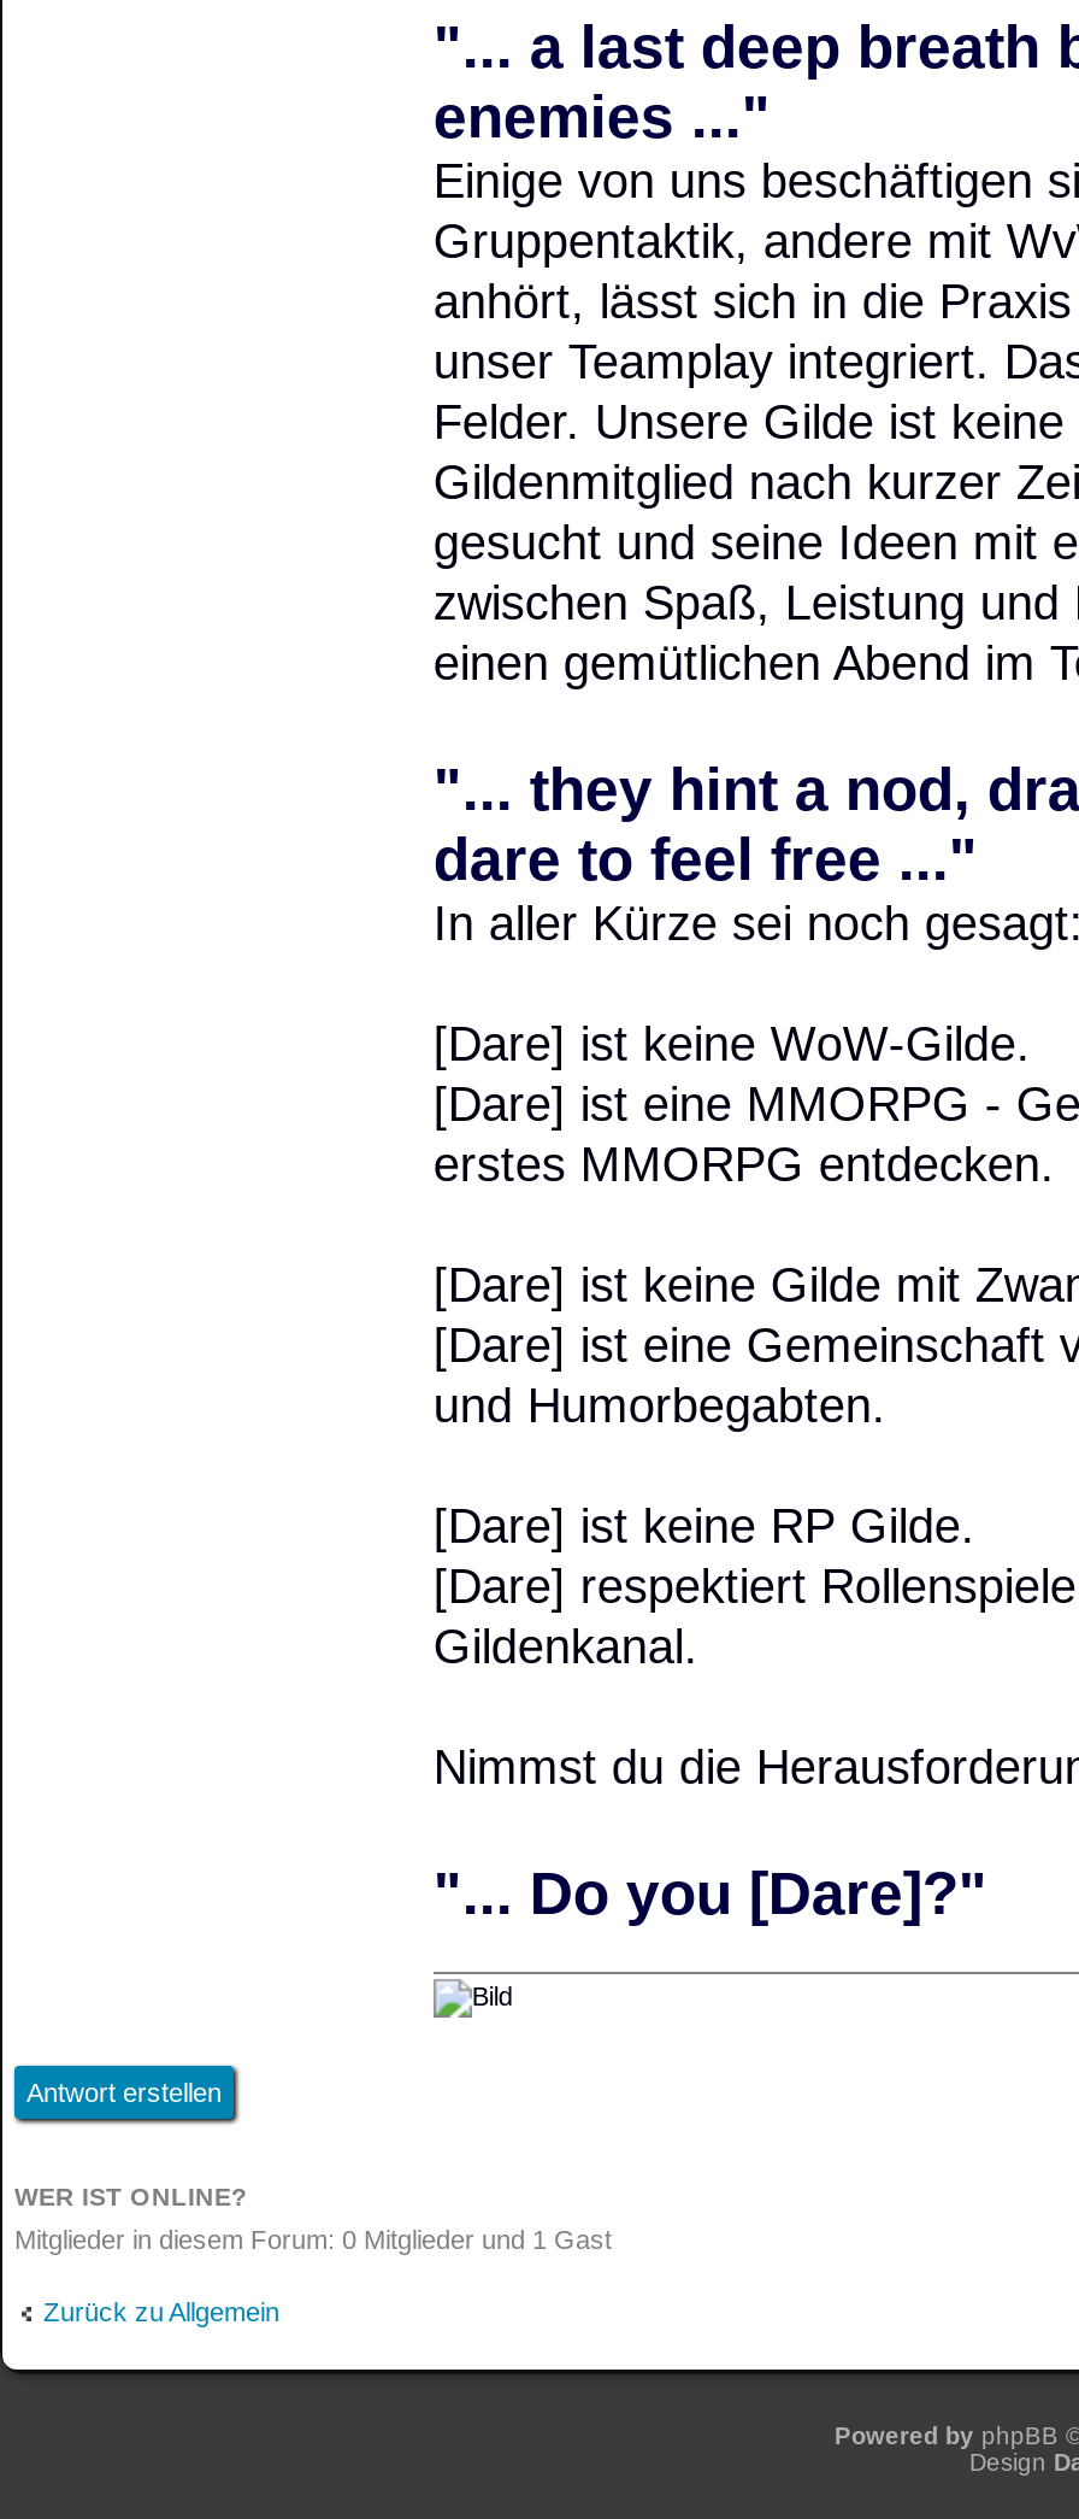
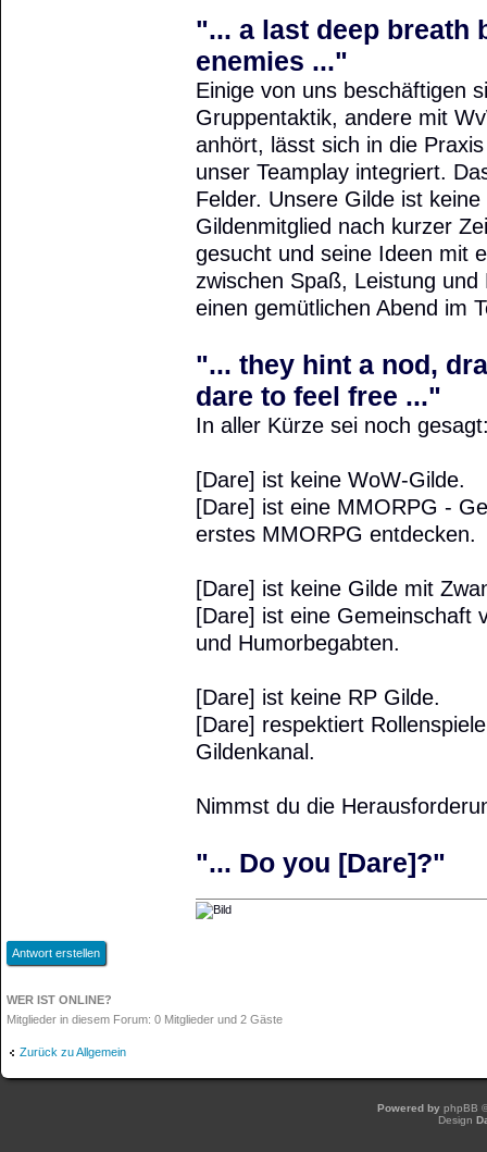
- Mitglieder in diesem Forum: 0 Mitglieder und 1 Gast
+ Mitglieder in diesem Forum: 0 Mitglieder und 2 Gäste
